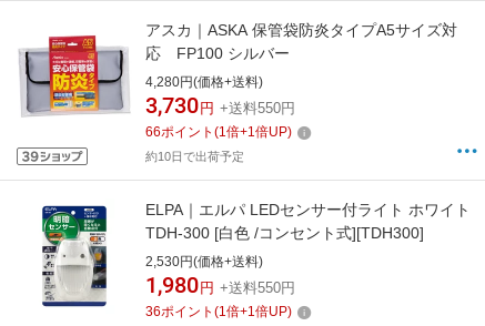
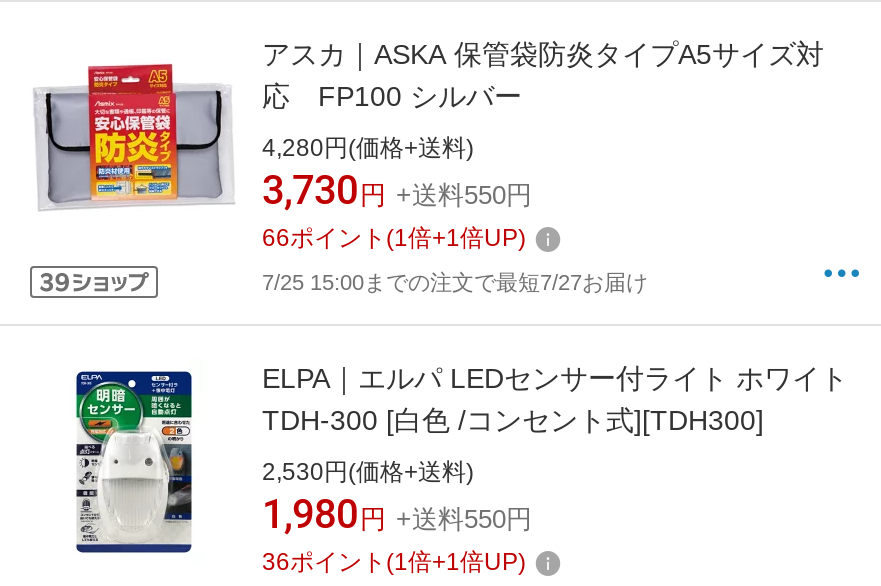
- 約10日で出荷予定
+ 7/25 15:00までの注文で最短7/27お届け
